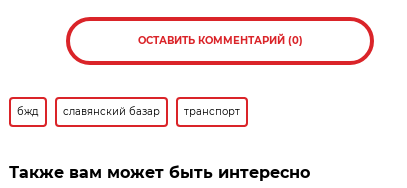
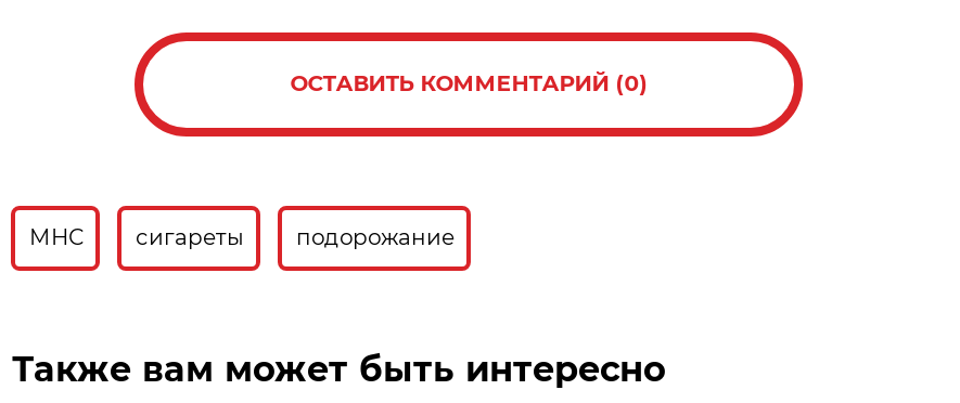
- бжд
- славянский базар
- транспорт
+ МНС
+ сигареты
+ подорожание
